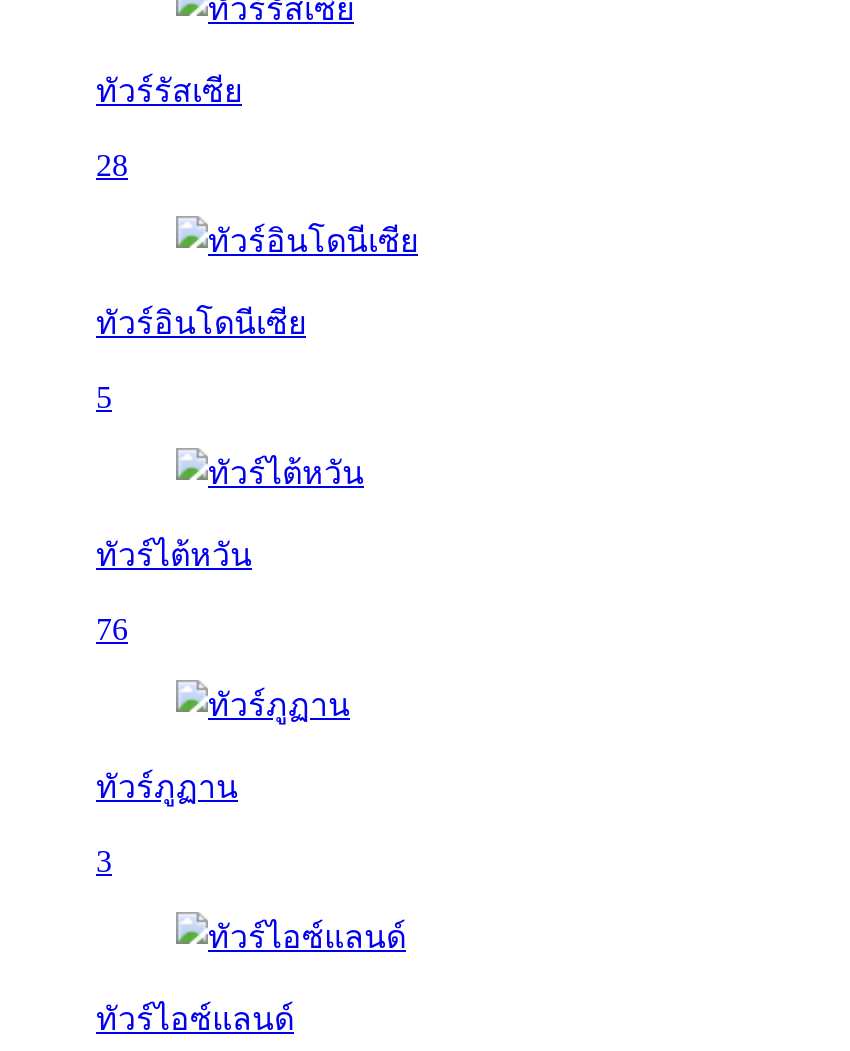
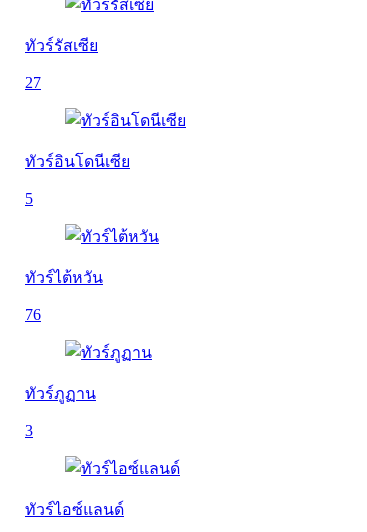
- 28
+ 27
